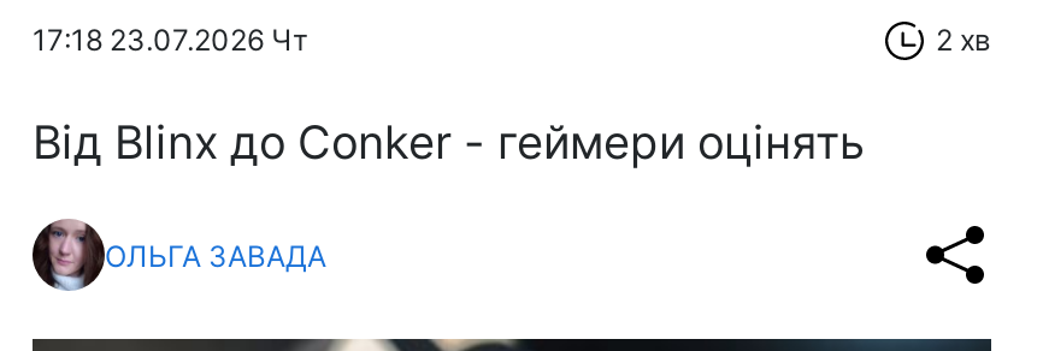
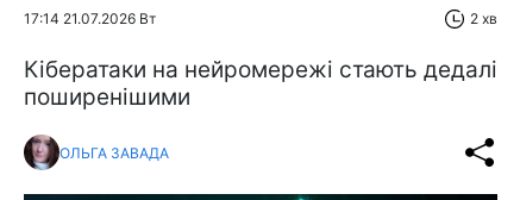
- 17:18 23.07.2026 Чт
+ 17:14 21.07.2026 Вт

- Від Blinx до Conker - геймери оцінять
+ Кібератаки на нейромережі стають дедалі
+ поширенішими
